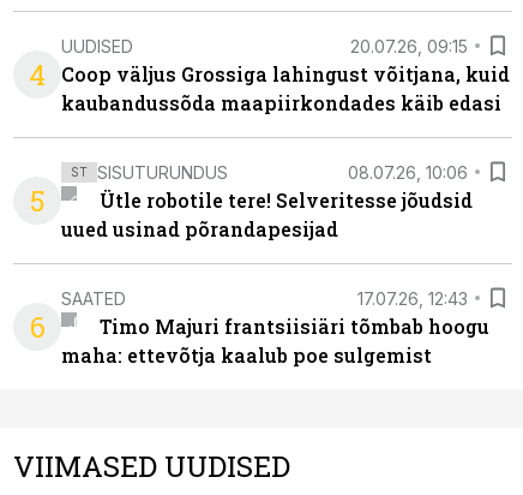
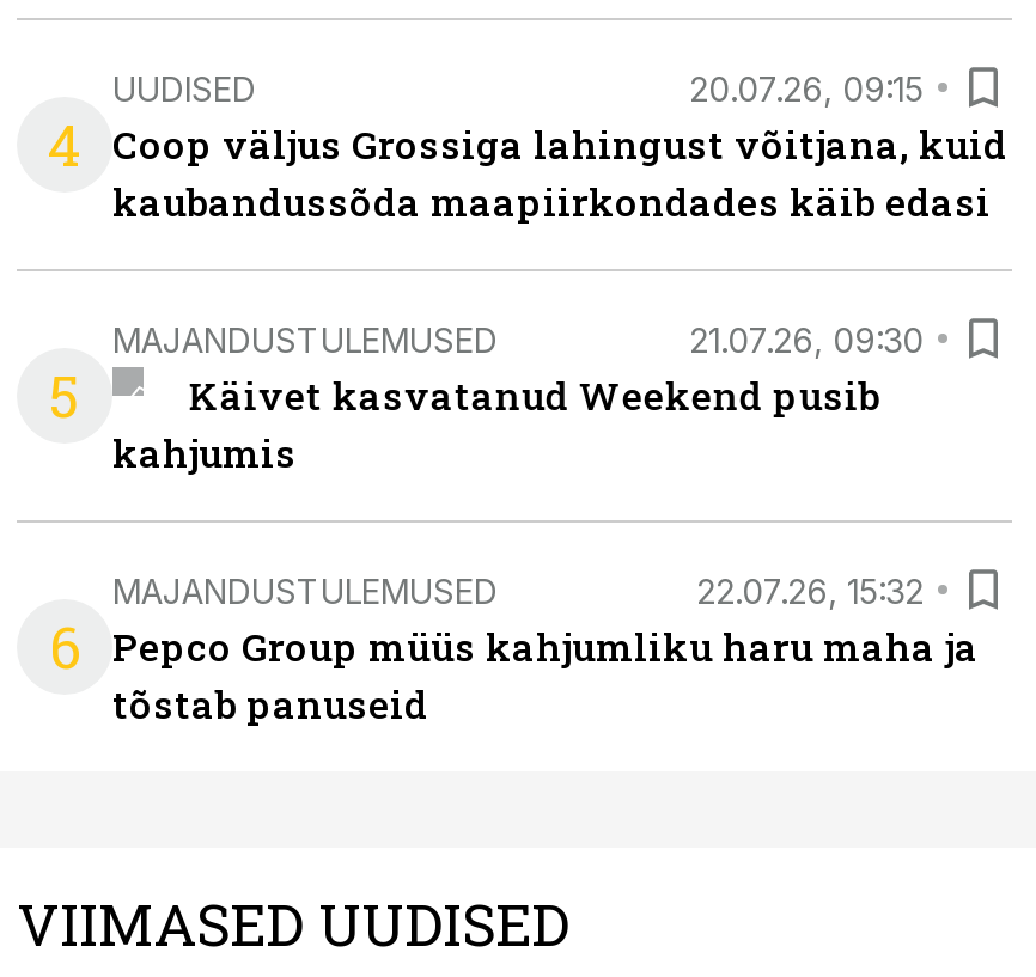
- ST
- SISUTURUNDUS
- 08.07.26, 10:06
- Ütle robotile tere! Selveritesse jõudsid
- uued usinad põrandapesijad
+ MAJANDUSTULEMUSED
+ 21.07.26, 09:30
+ Käivet kasvatanud Weekend pusib
+ kahjumis

- SAATED
- 17.07.26, 12:43
- Timo Majuri frantsiisiäri tõmbab hoogu
- maha: ettevõtja kaalub poe sulgemist
+ MAJANDUSTULEMUSED
+ 22.07.26, 15:32
+ Pepco Group müüs kahjumliku haru maha ja
+ tõstab panuseid
